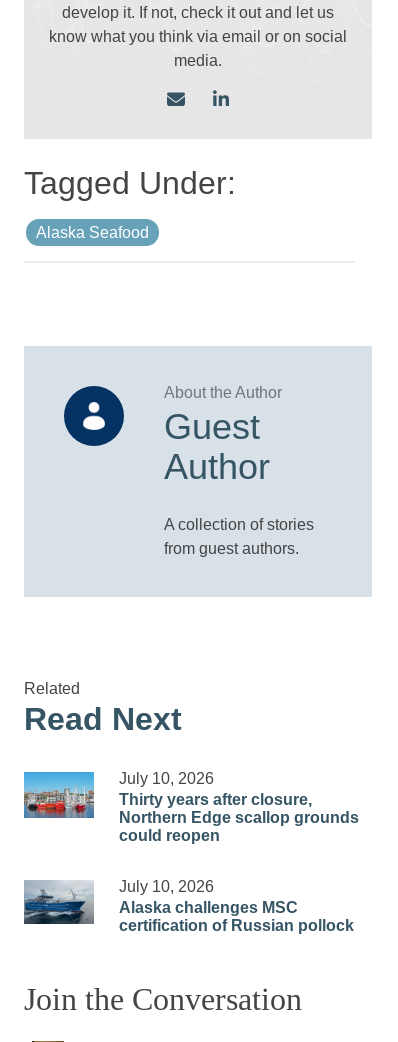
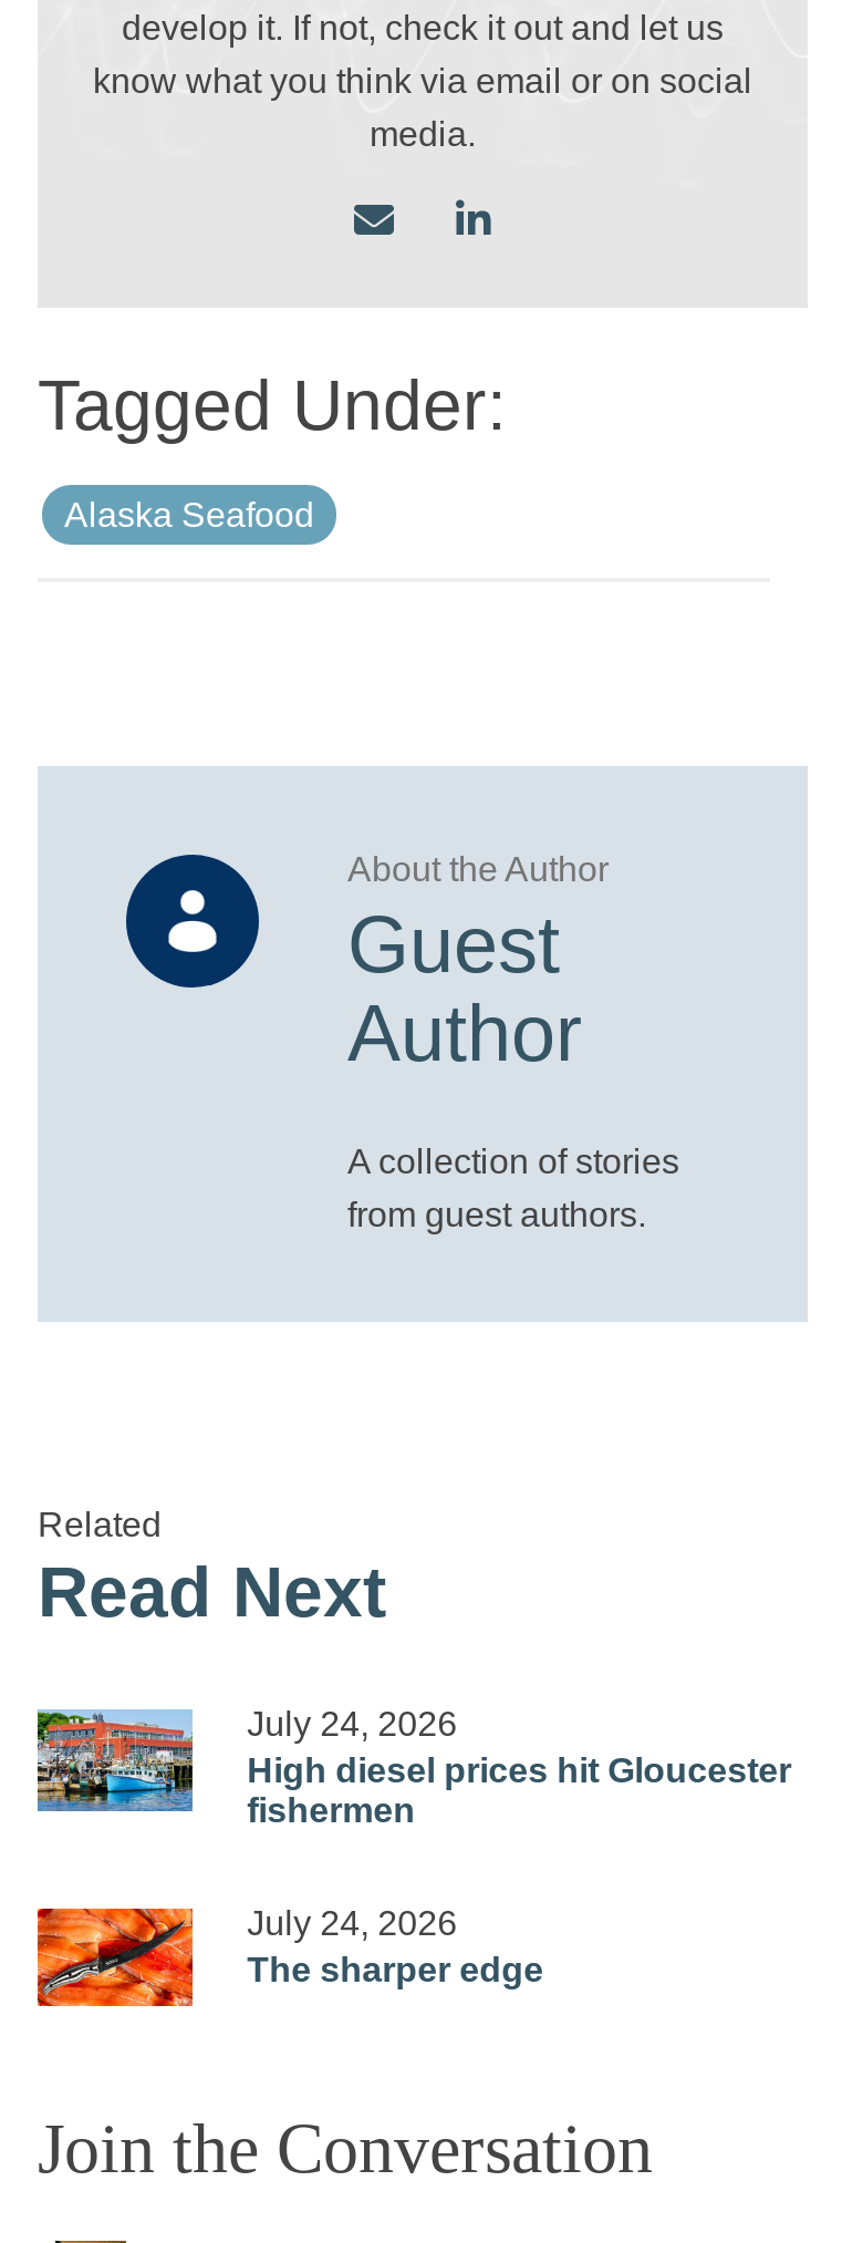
- [image]
- July 10, 2026
- Thirty years after closure,
- Northern Edge scallop grounds
- could reopen
+ [image]
+ July 24, 2026
+ High diesel prices hit Gloucester
+ fishermen

- [image]
- July 10, 2026
- Alaska challenges MSC
- certification of Russian pollock
+ [image]
+ July 24, 2026
+ The sharper edge
